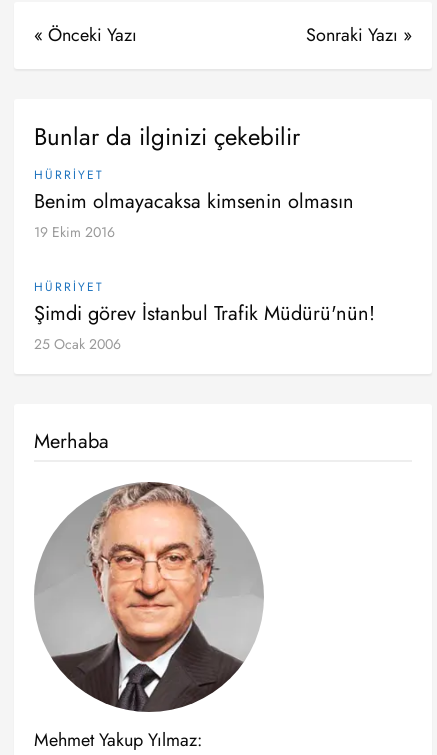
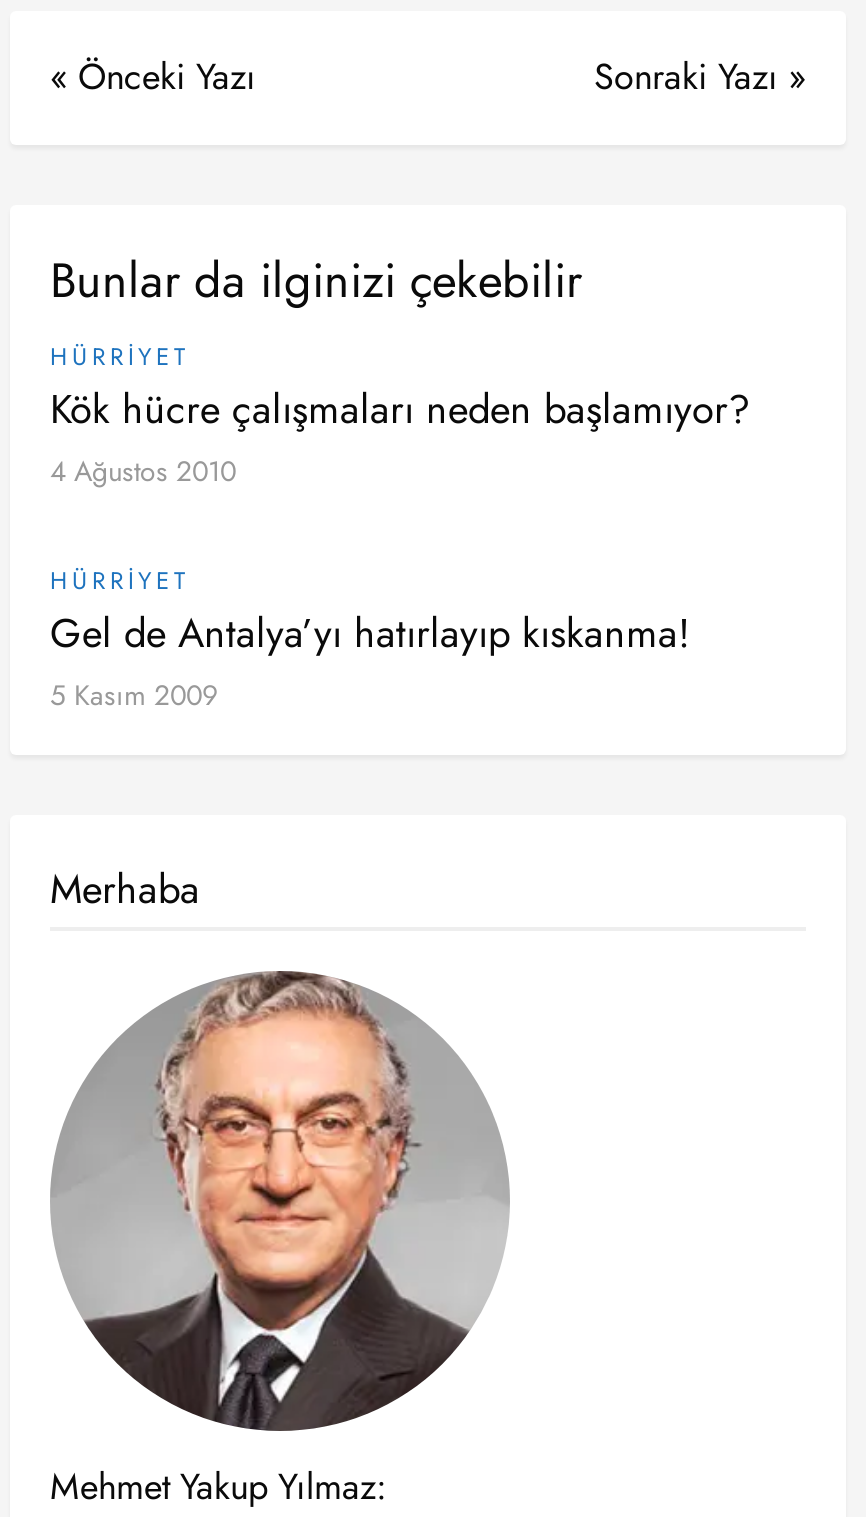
- Benim olmayacaksa kimsenin olmasın
- 19 Ekim 2016
+ Kök hücre çalışmaları neden başlamıyor?
+ 4 Ağustos 2010

- Şimdi görev İstanbul Trafik Müdürü'nün!
- 25 Ocak 2006
+ Gel de Antalya’yı hatırlayıp kıskanma!
+ 5 Kasım 2009
